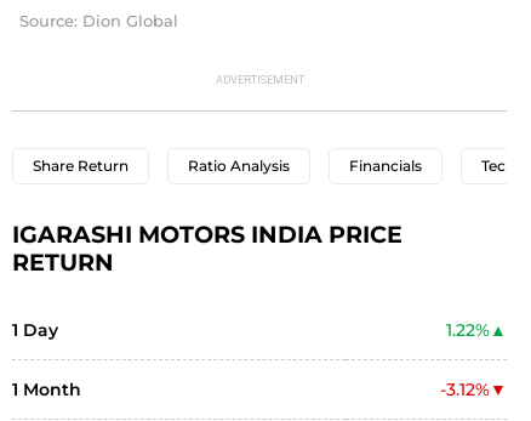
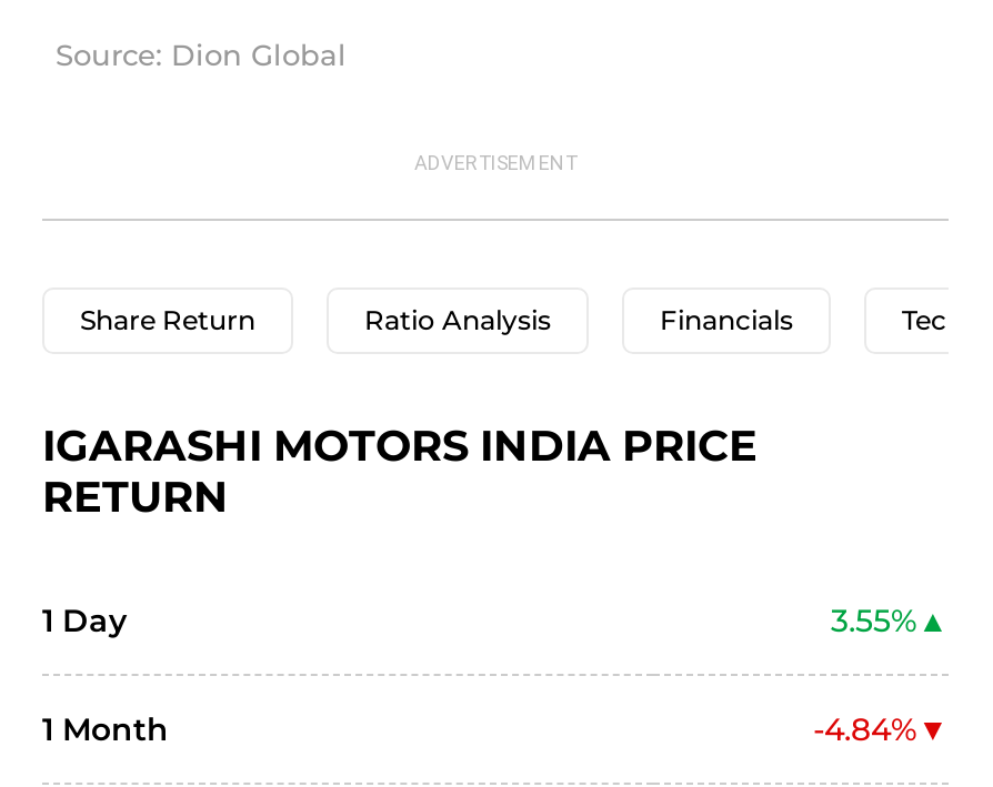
- 1.22%
+ 3.55%

- -3.12%
+ -4.84%
